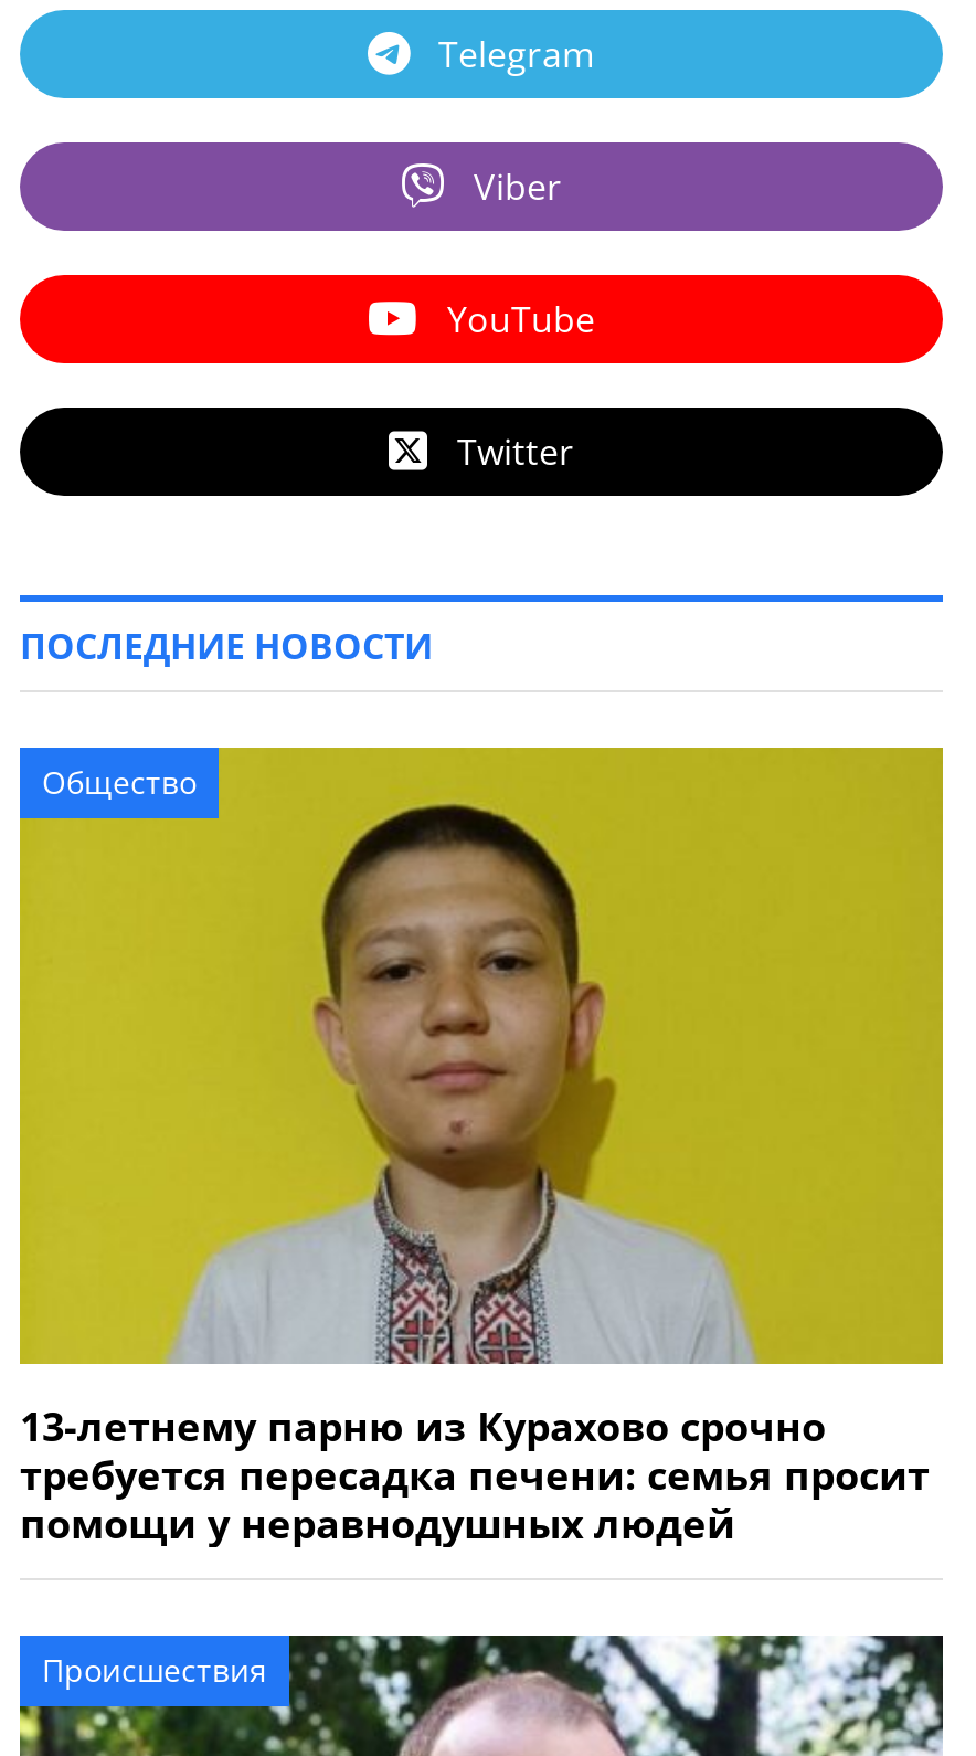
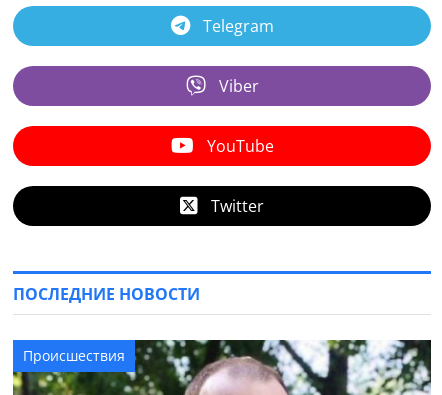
- [image]
- Общество

- 13-летнему парню из Курахово срочно
- требуется пересадка печени: семья просит
- помощи у неравнодушных людей
